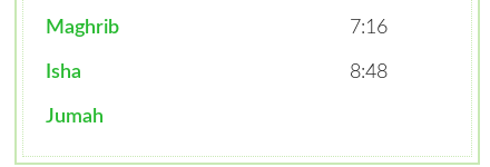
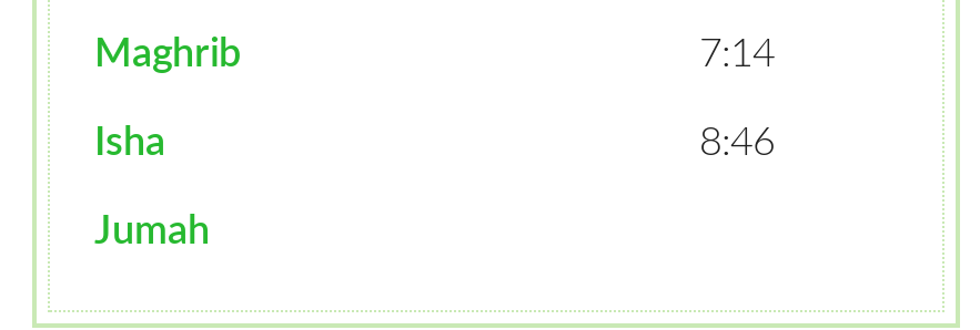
- 7:16
+ 7:14

- 8:48
+ 8:46
